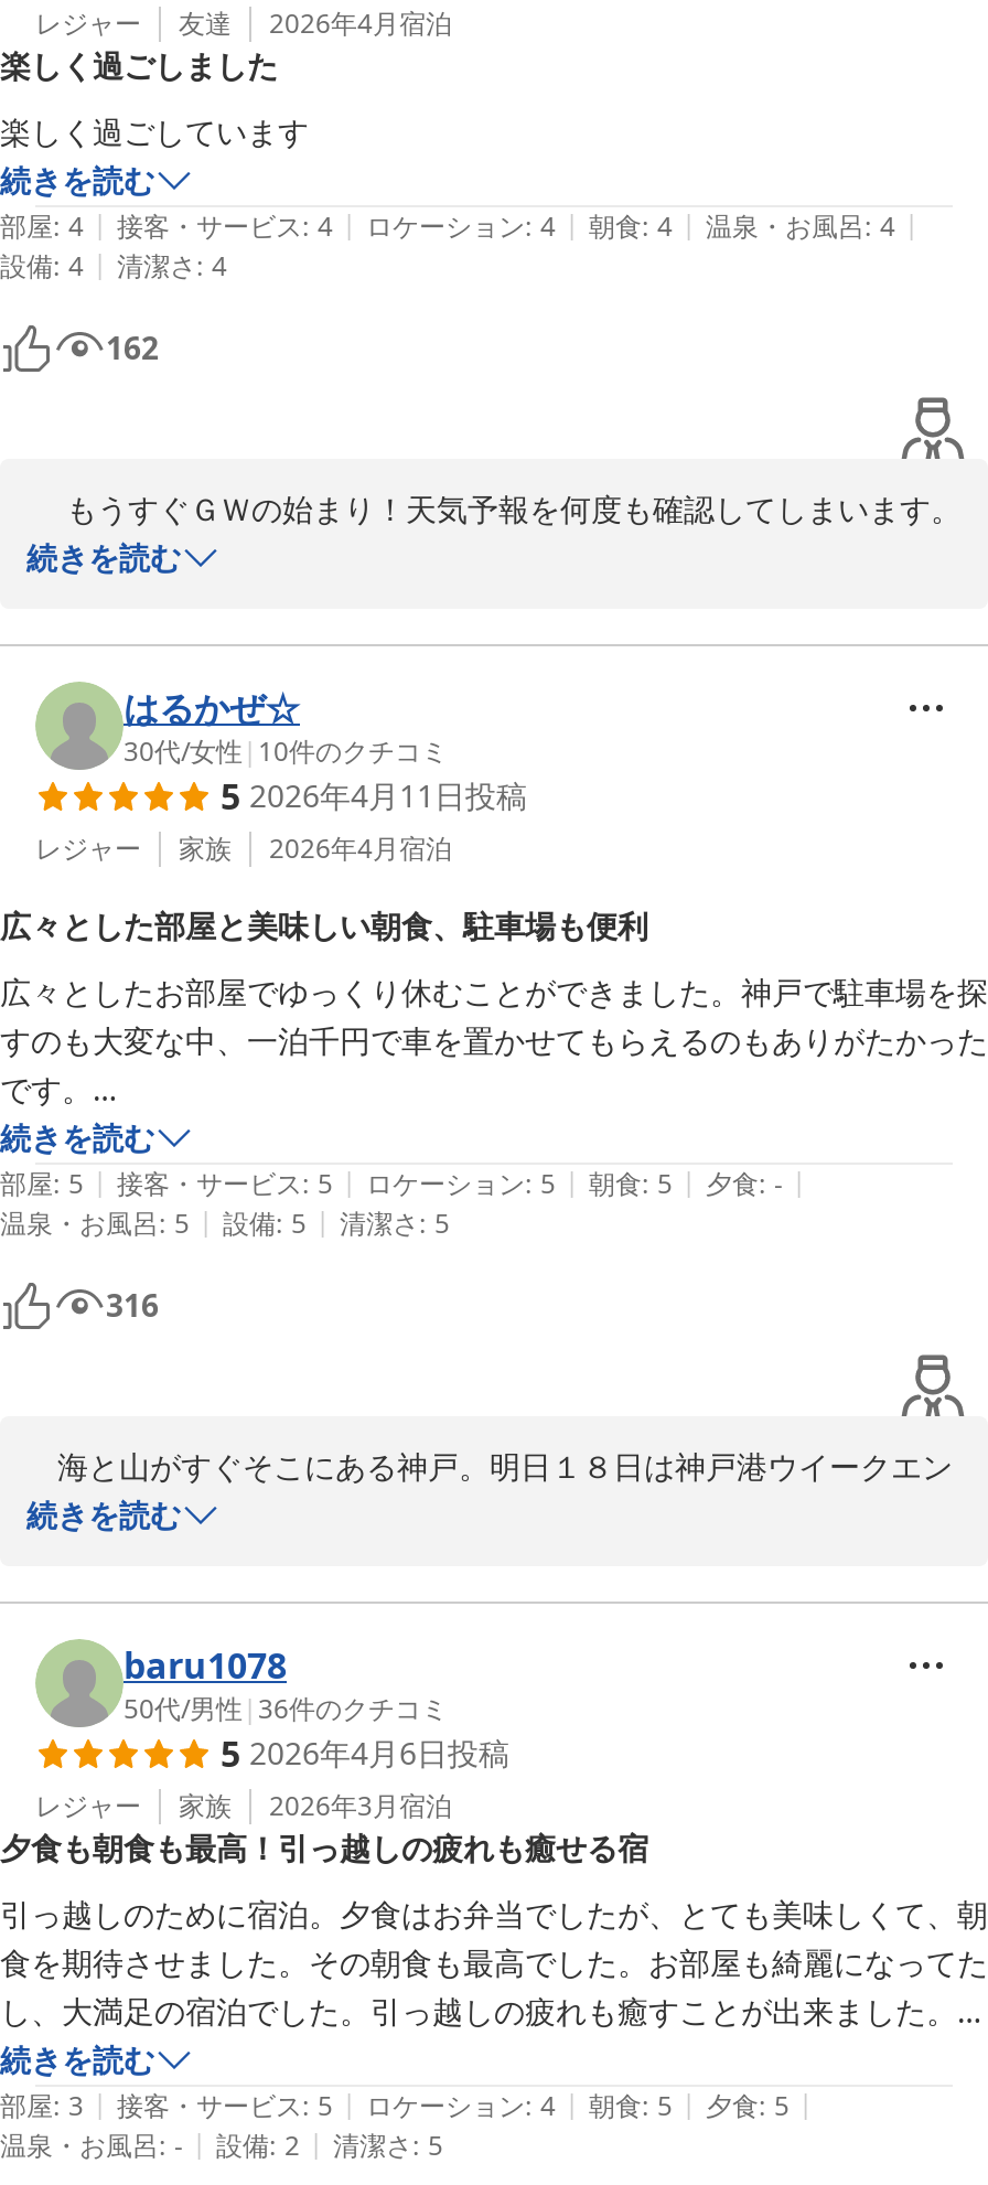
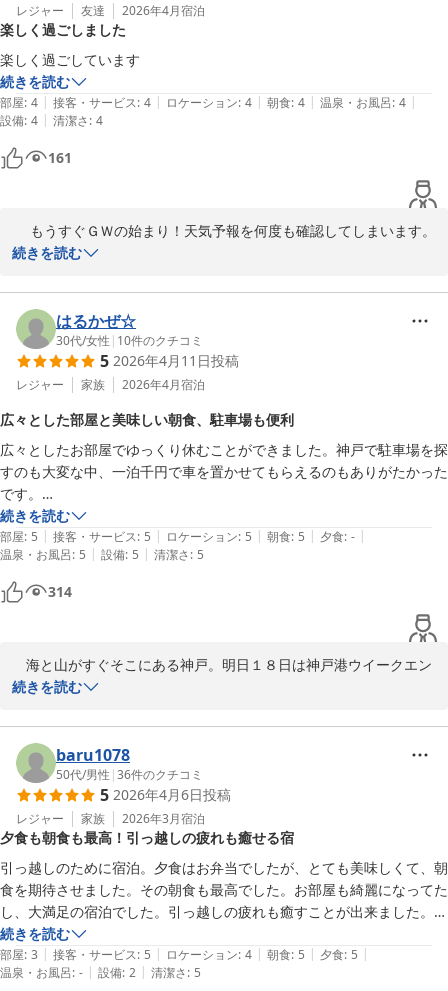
- 162
+ 161

- 316
+ 314
